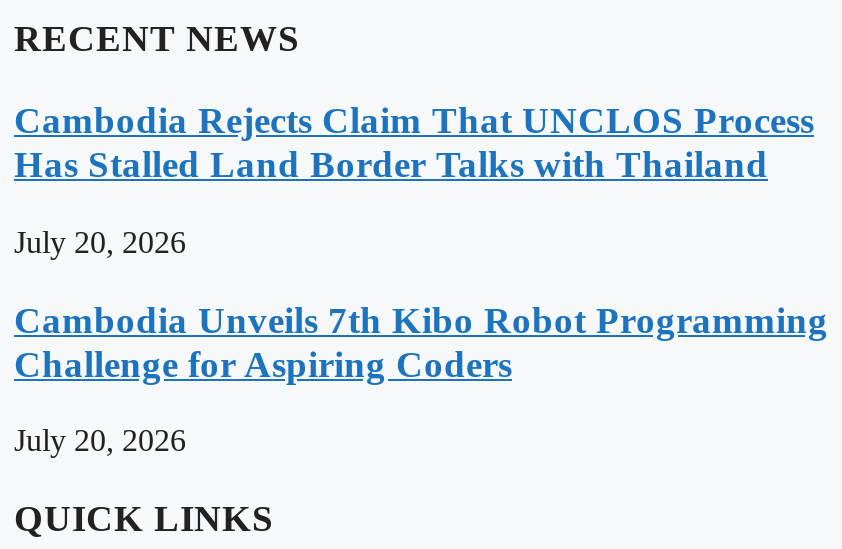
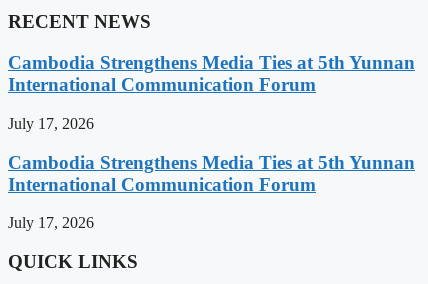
- Cambodia Rejects Claim That UNCLOS Process
- Has Stalled Land Border Talks with Thailand
+ Cambodia Strengthens Media Ties at 5th Yunnan
+ International Communication Forum

- July 20, 2026
+ July 17, 2026

- Cambodia Unveils 7th Kibo Robot Programming
- Challenge for Aspiring Coders
+ Cambodia Strengthens Media Ties at 5th Yunnan
+ International Communication Forum

- July 20, 2026
+ July 17, 2026
